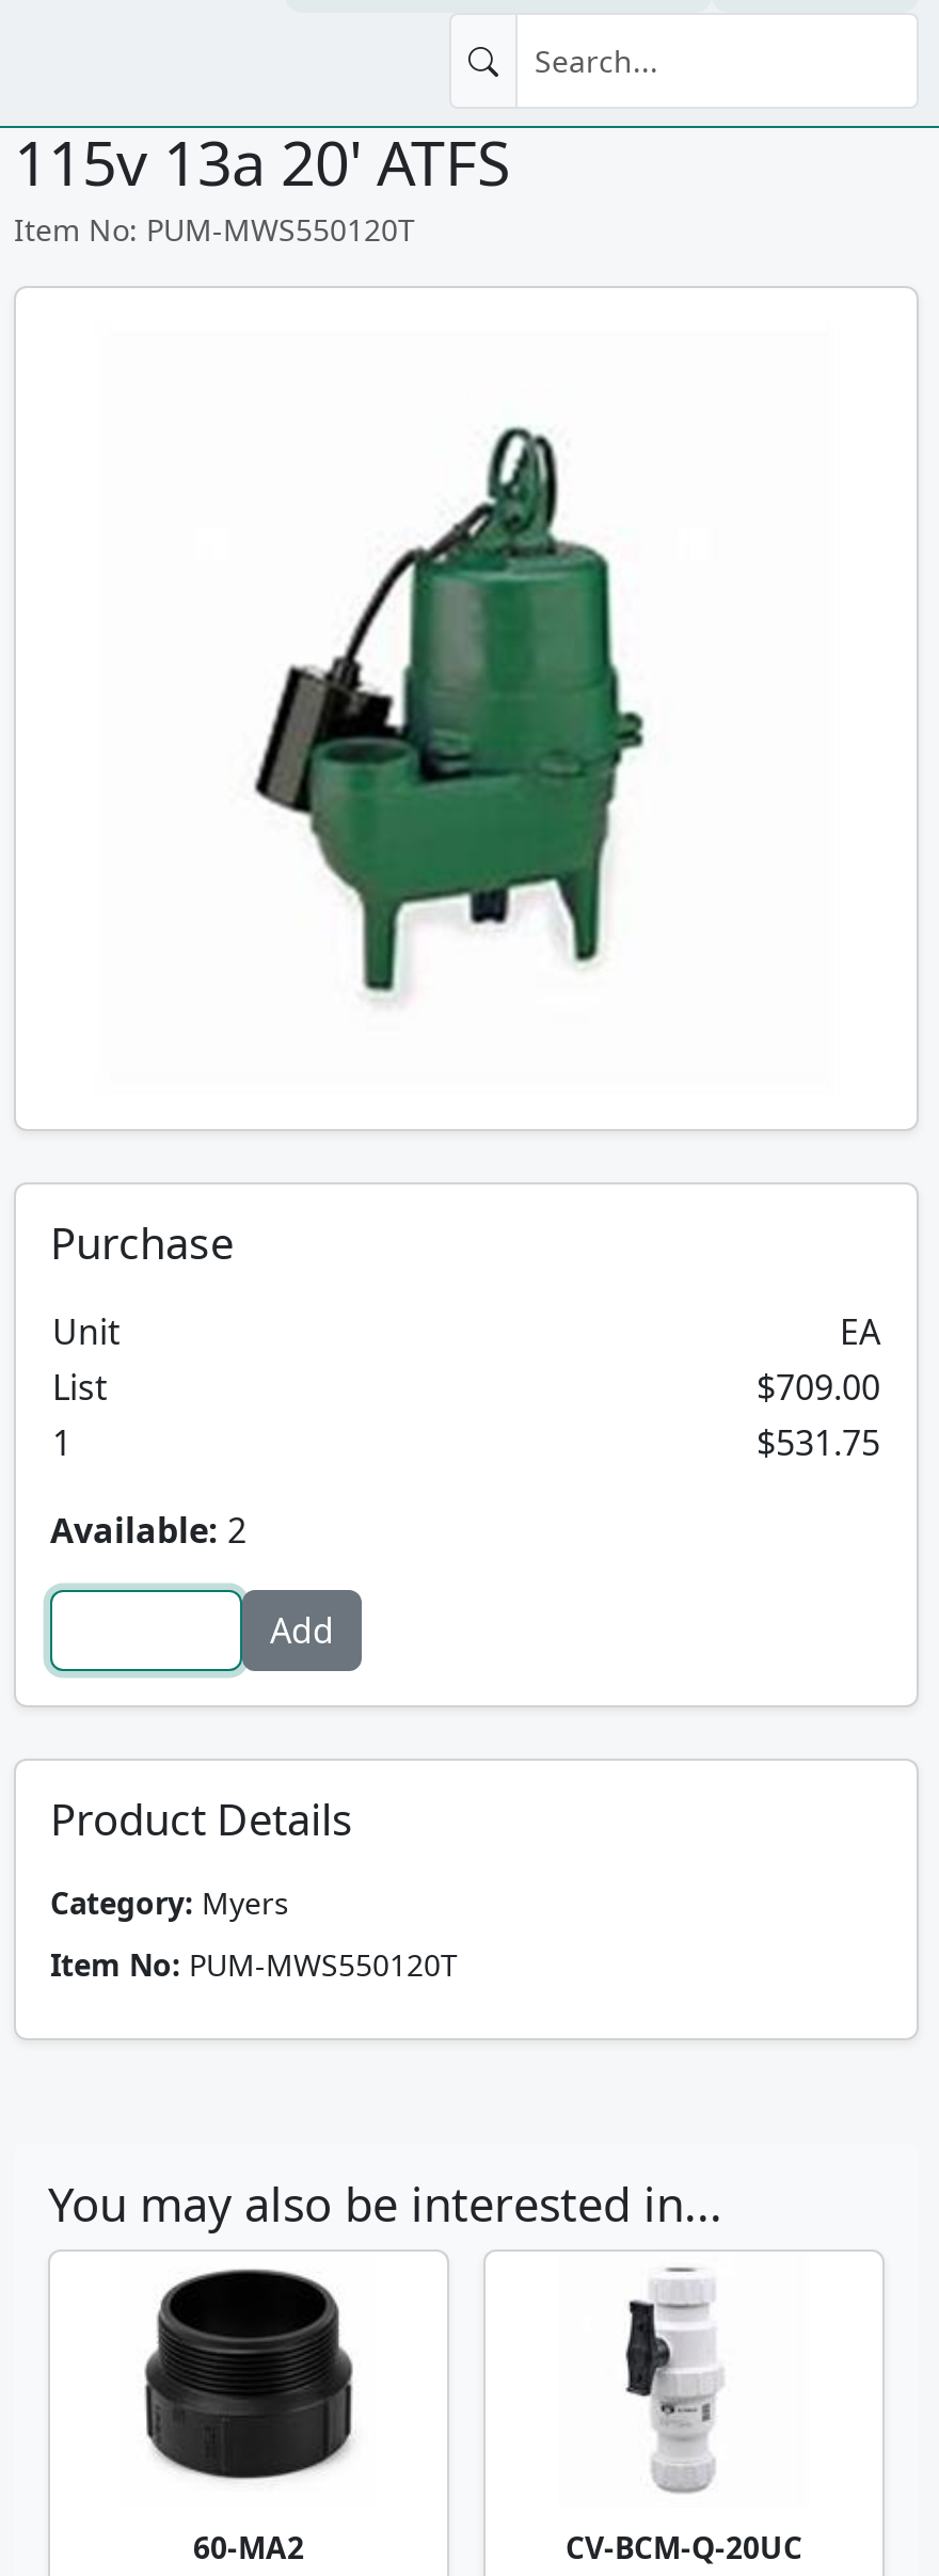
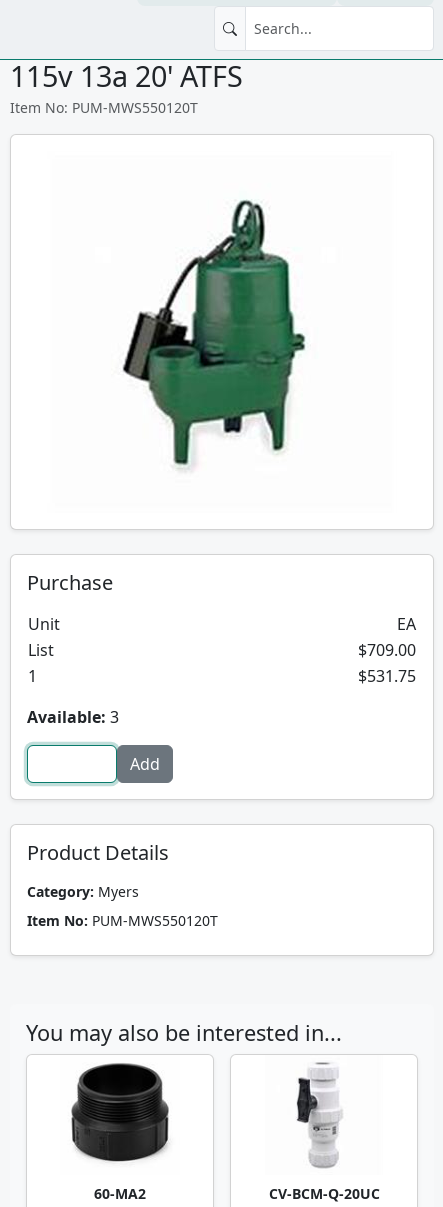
- Available: 2
+ Available: 3
